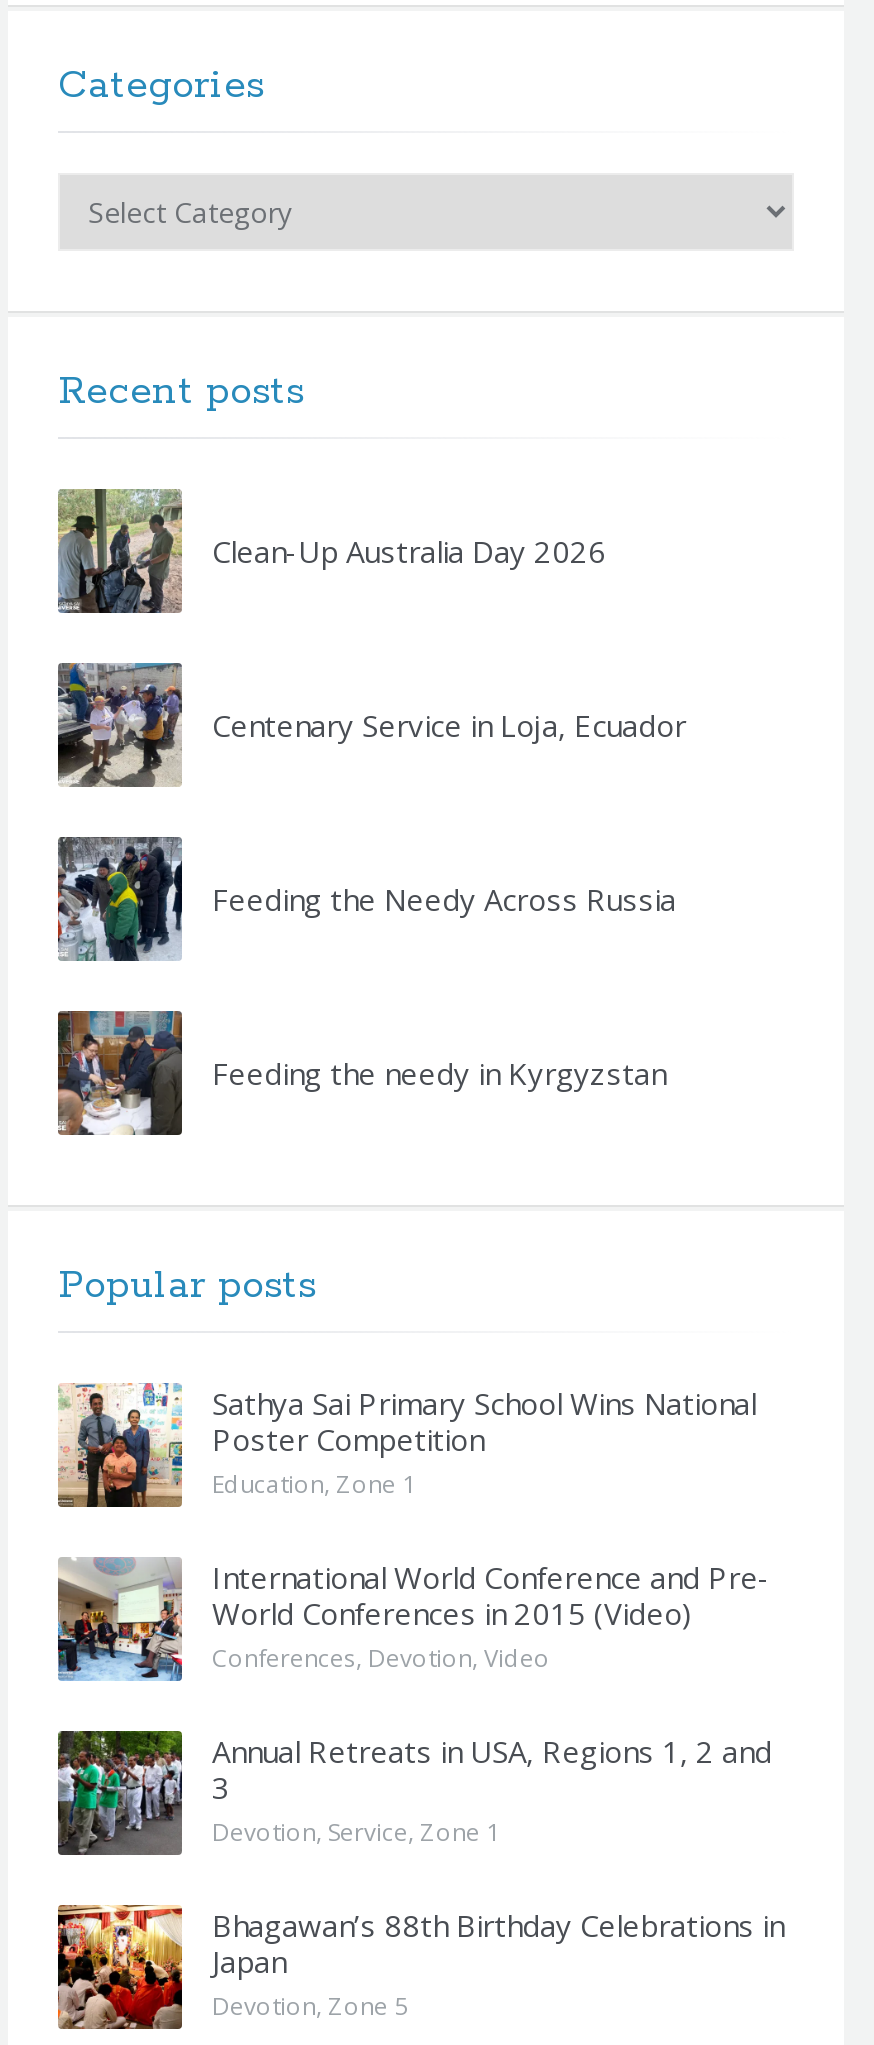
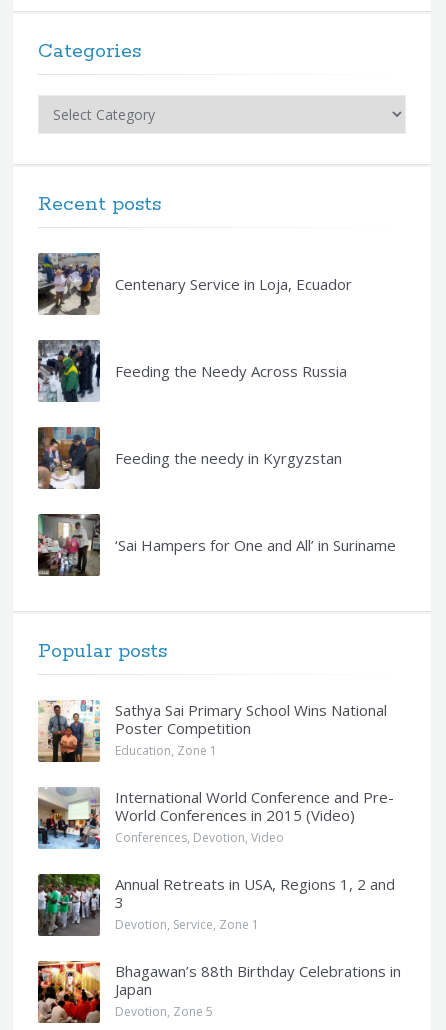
- [image]
- Clean-Up Australia Day 2026

moved up: [image] | Centenary Service in Loja, Ecuador | Feeding the Needy Across Russia | Feeding the needy in Kyrgyzstan

+ [image]
+ ‘Sai Hampers for One and All’ in Suriname
